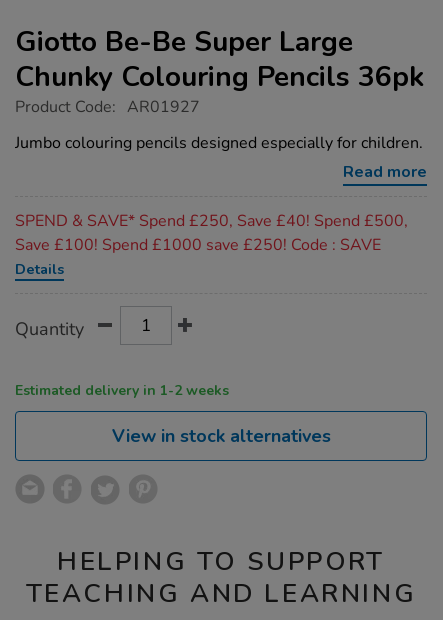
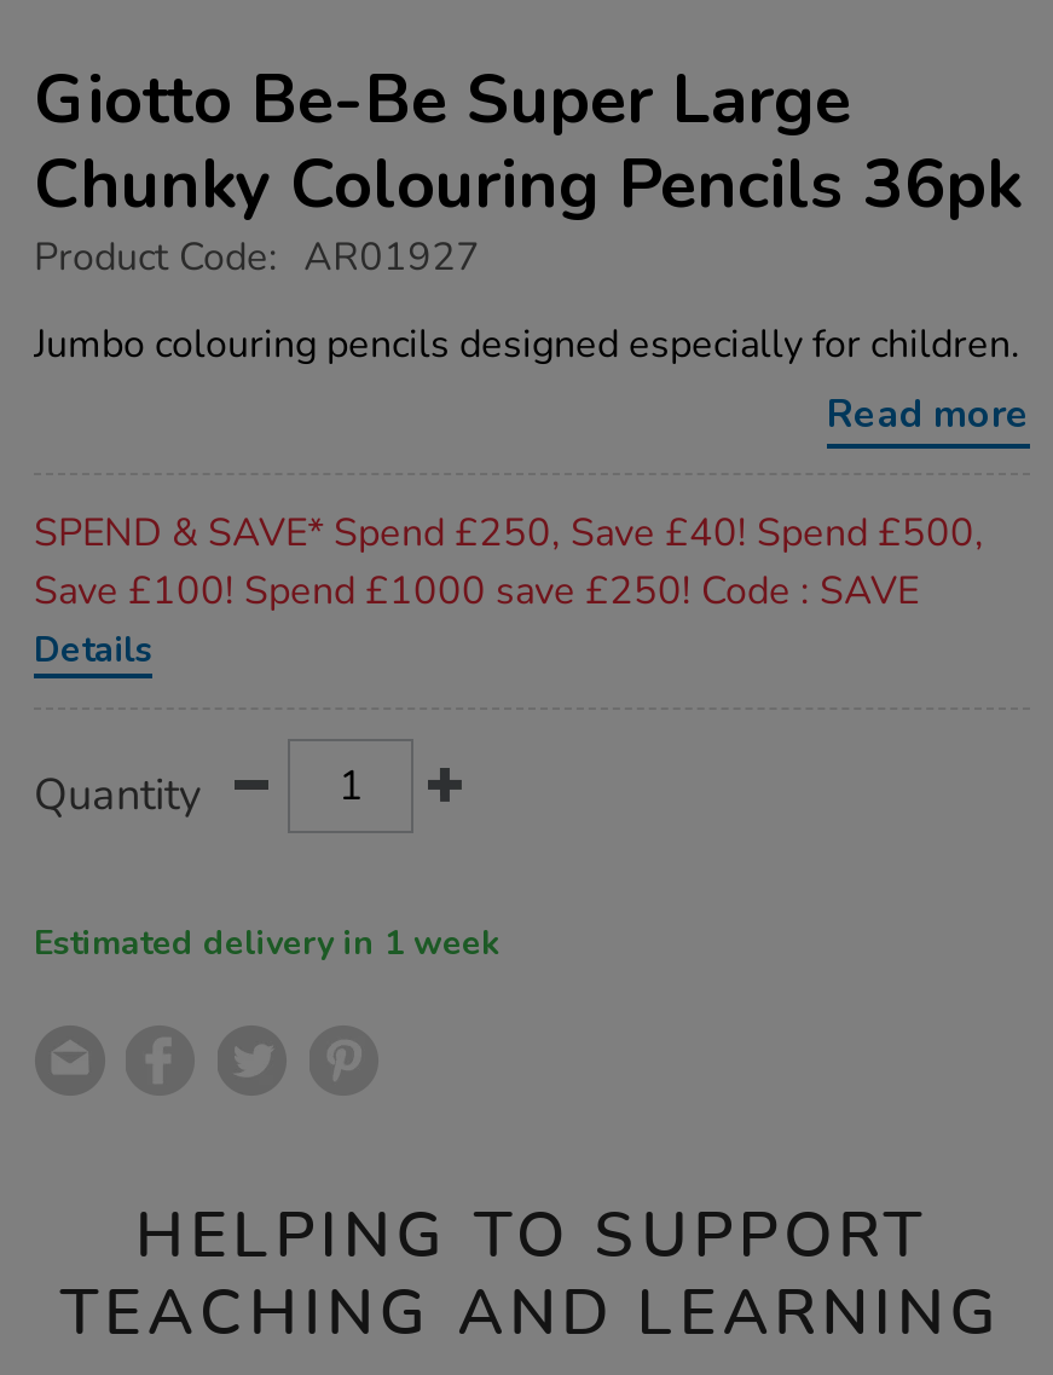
- Estimated delivery in 1-2 weeks
+ Estimated delivery in 1 week

- View in stock alternatives
